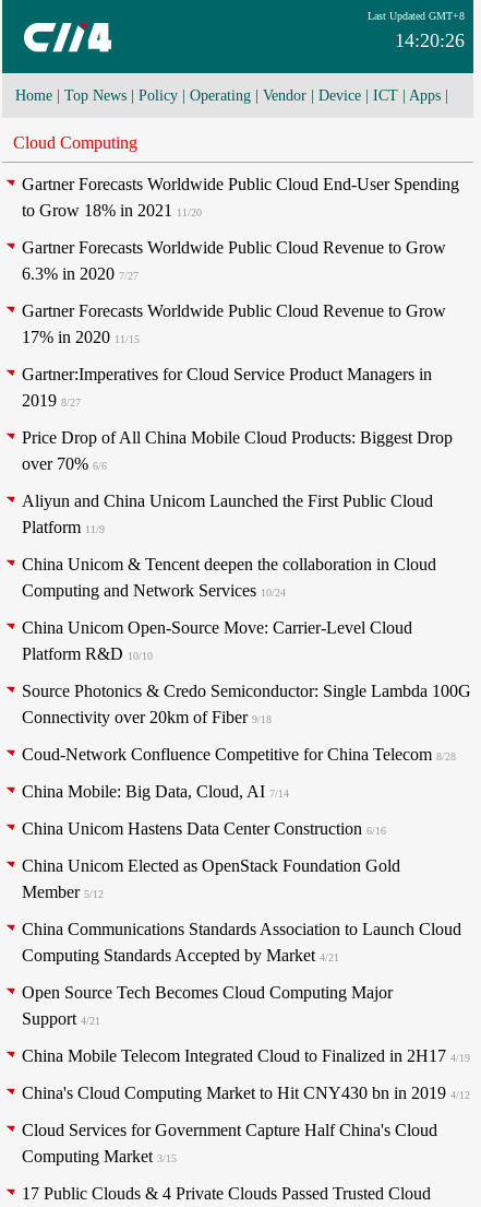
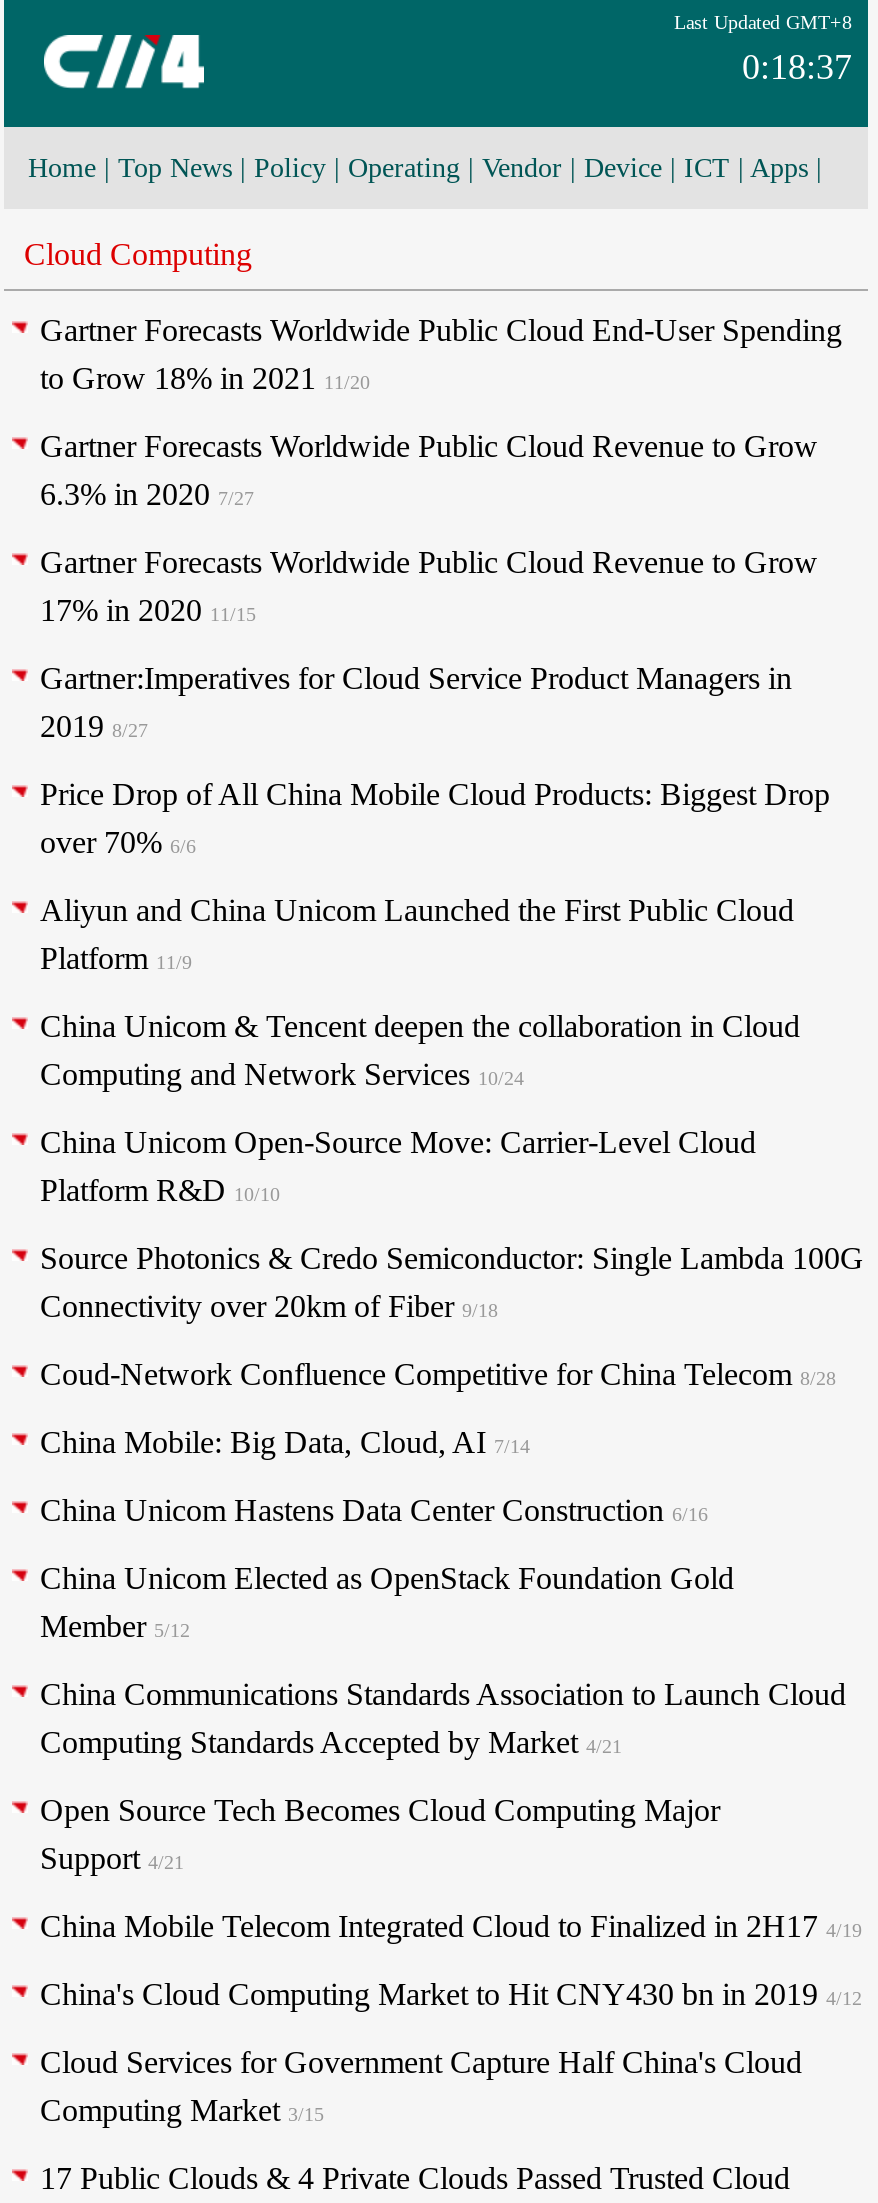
- 14:20:26
+ 0:18:37
